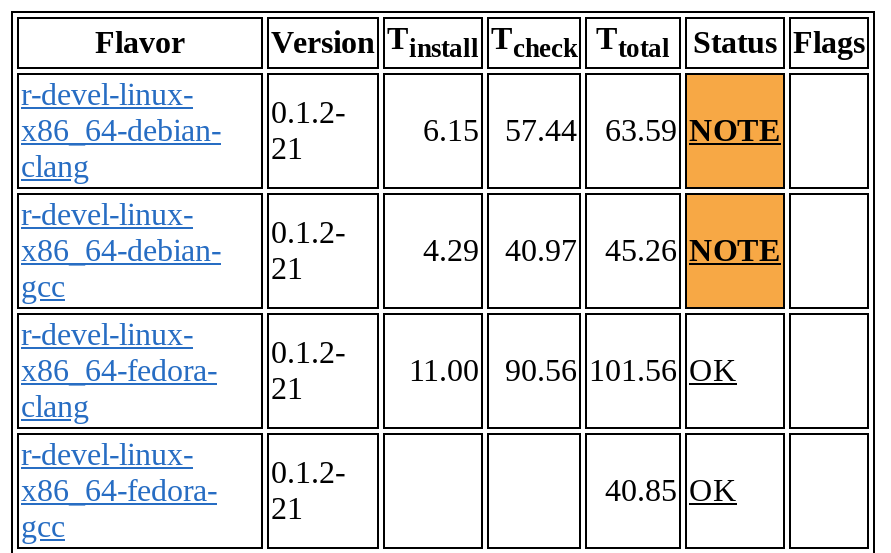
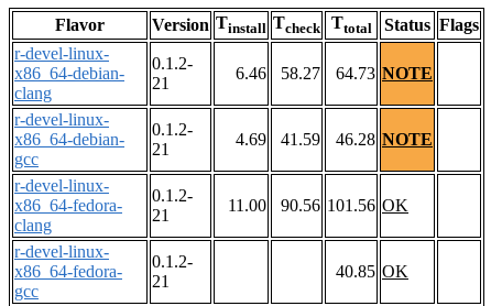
- 6.15
+ 6.46

- 57.44
+ 58.27

- 63.59 NOTE
+ 64.73 NOTE

- 4.29
+ 4.69

- 40.97
+ 41.59

- 45.26 NOTE
+ 46.28 NOTE
